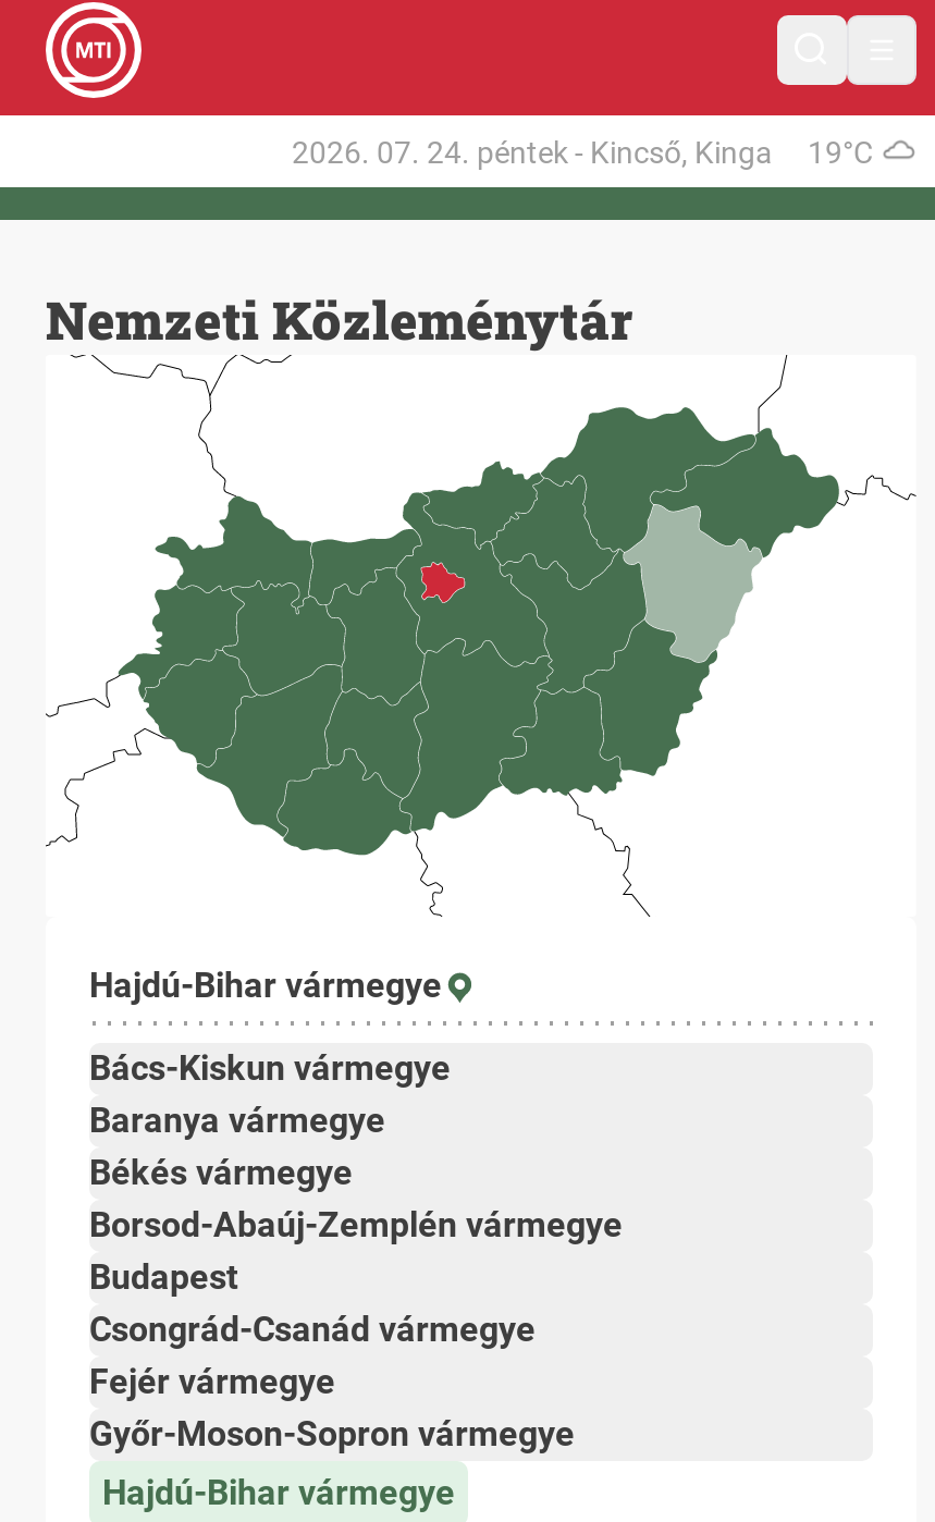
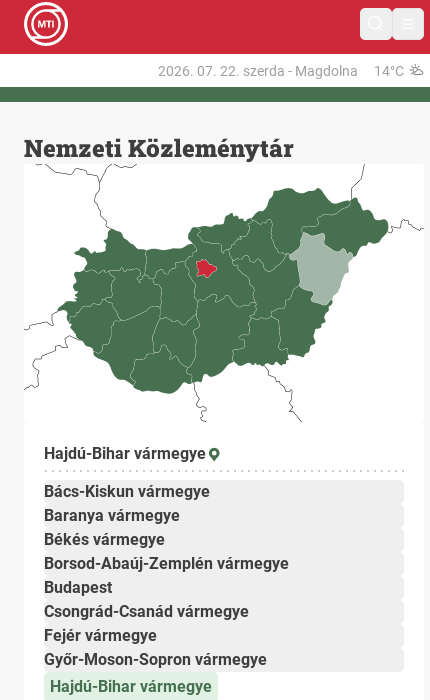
- 2026. 07. 24. péntek - Kincső, Kinga
- 19°C
+ 2026. 07. 22. szerda - Magdolna
+ 14°C
